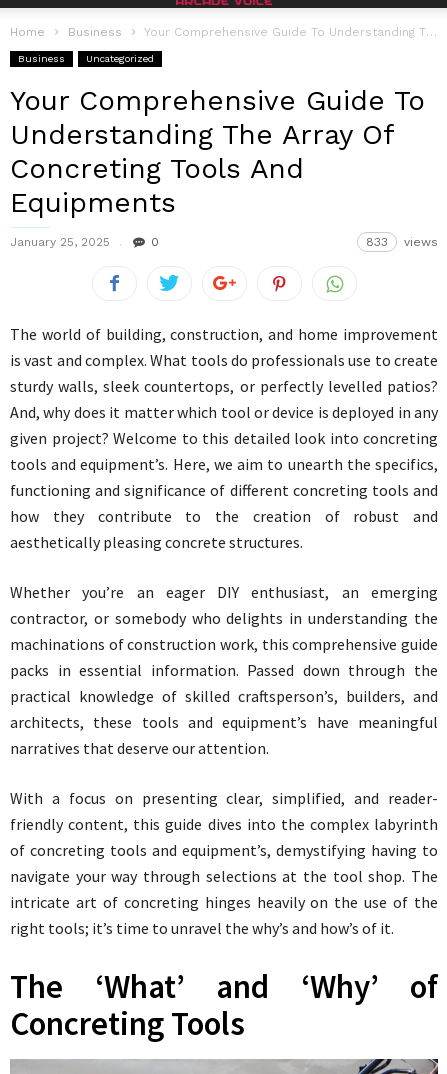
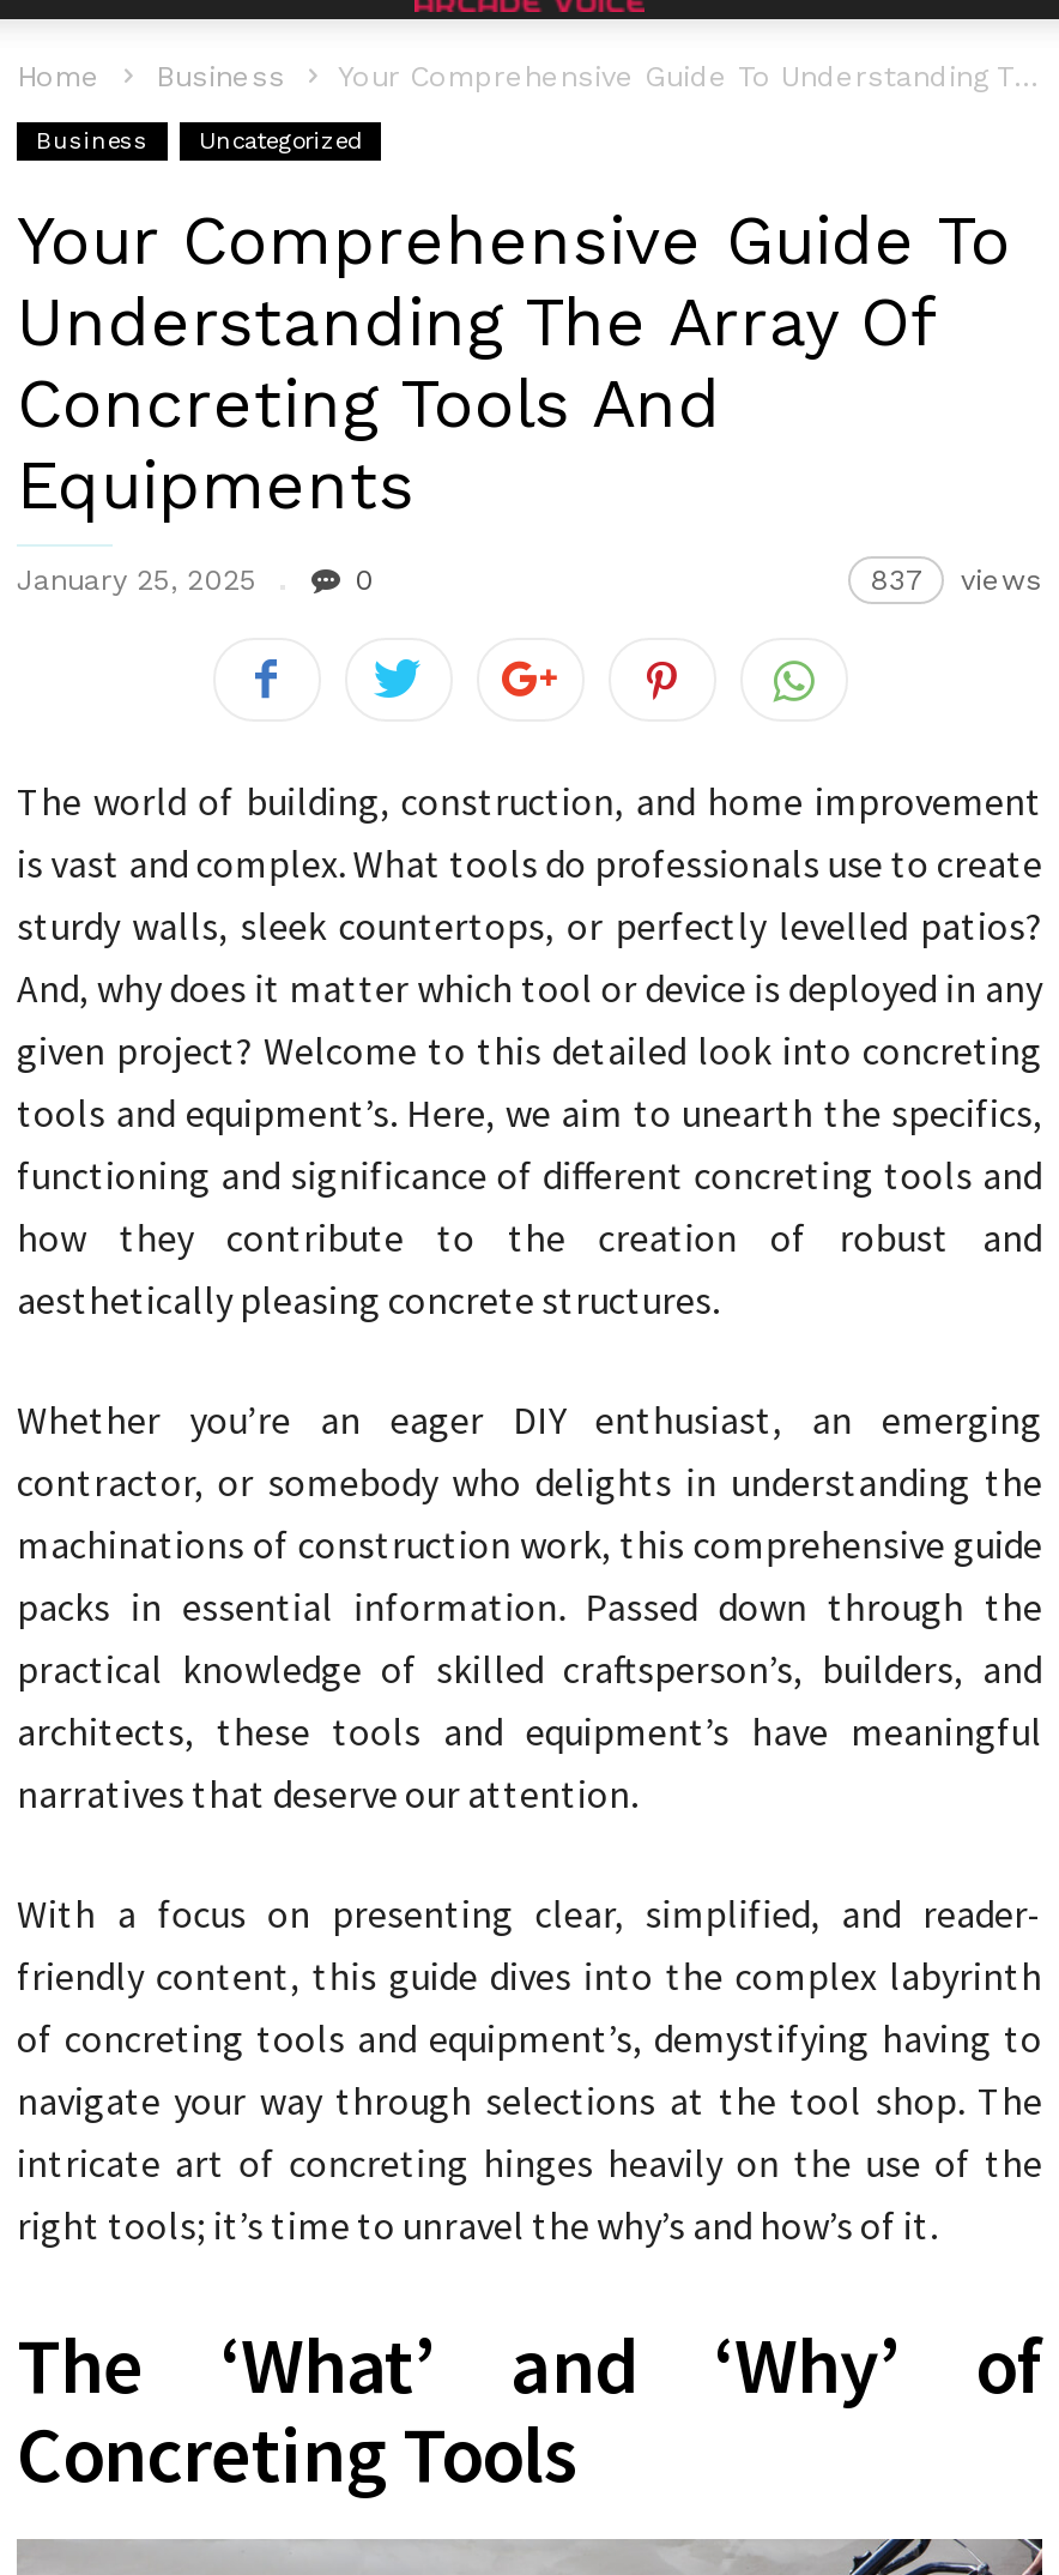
- 833 views
+ 837 views
